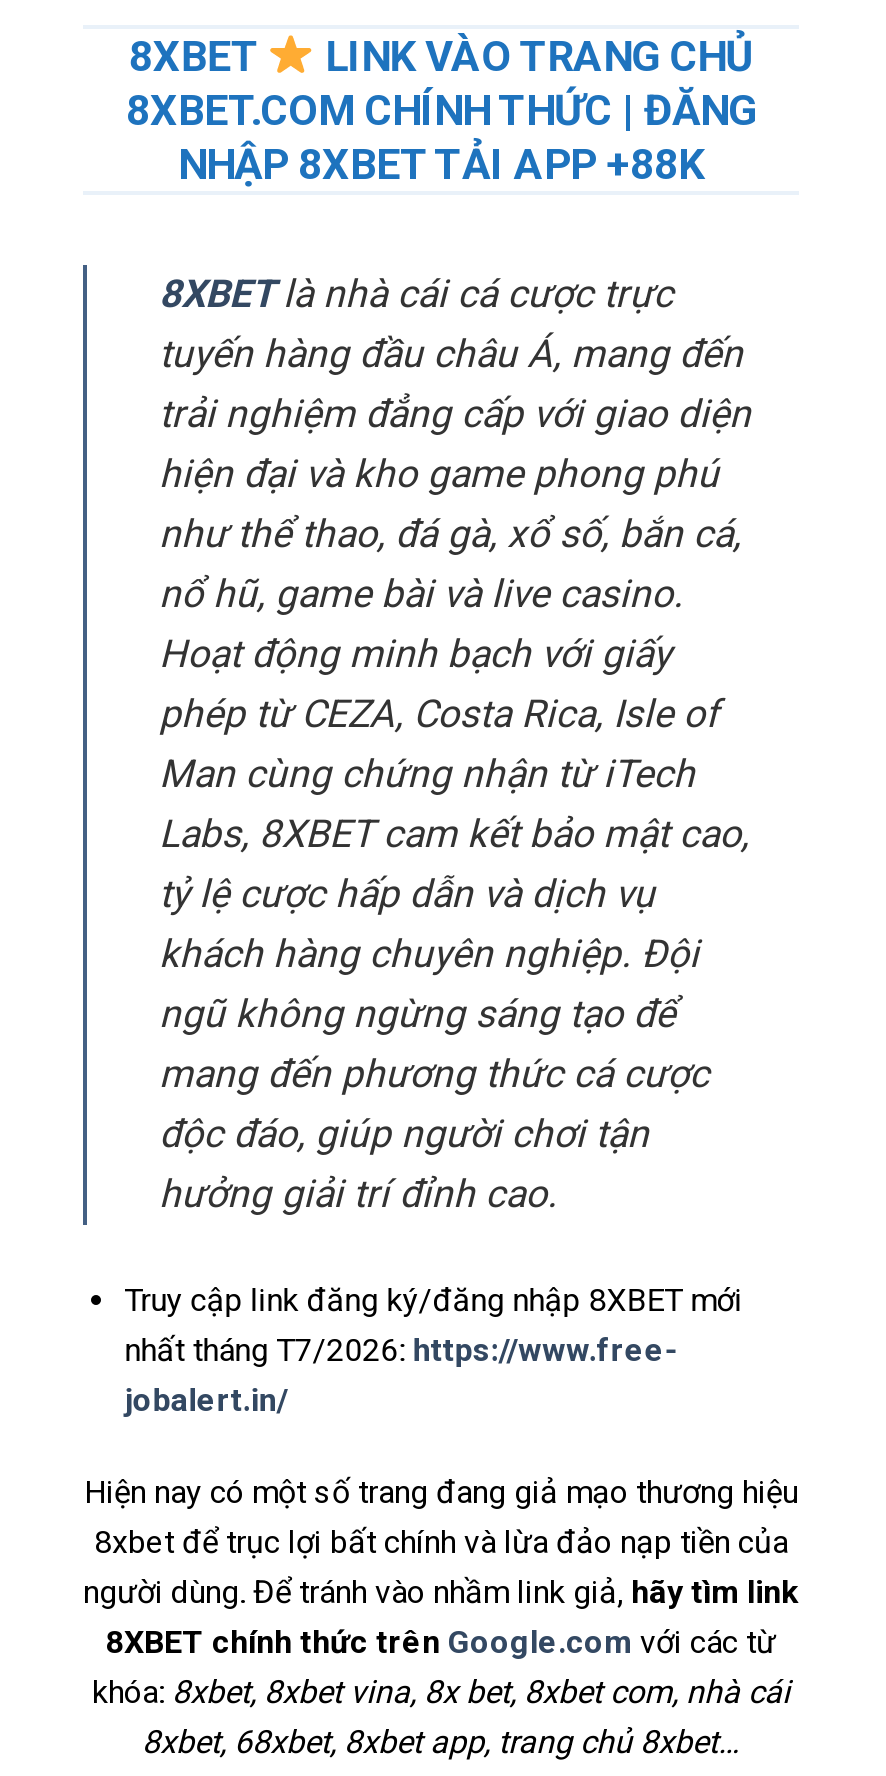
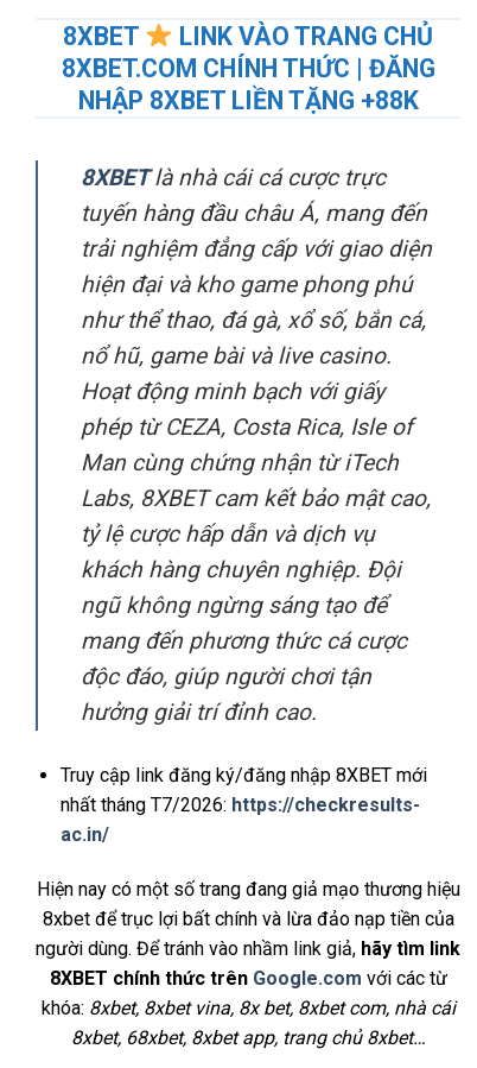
- NHẬP 8XBET TẢI APP +88K
+ NHẬP 8XBET LIỀN TẶNG +88K

- nhất tháng T7/2026: https://www.free-
- jobalert.in/
+ nhất tháng T7/2026: https://checkresults-
+ ac.in/
